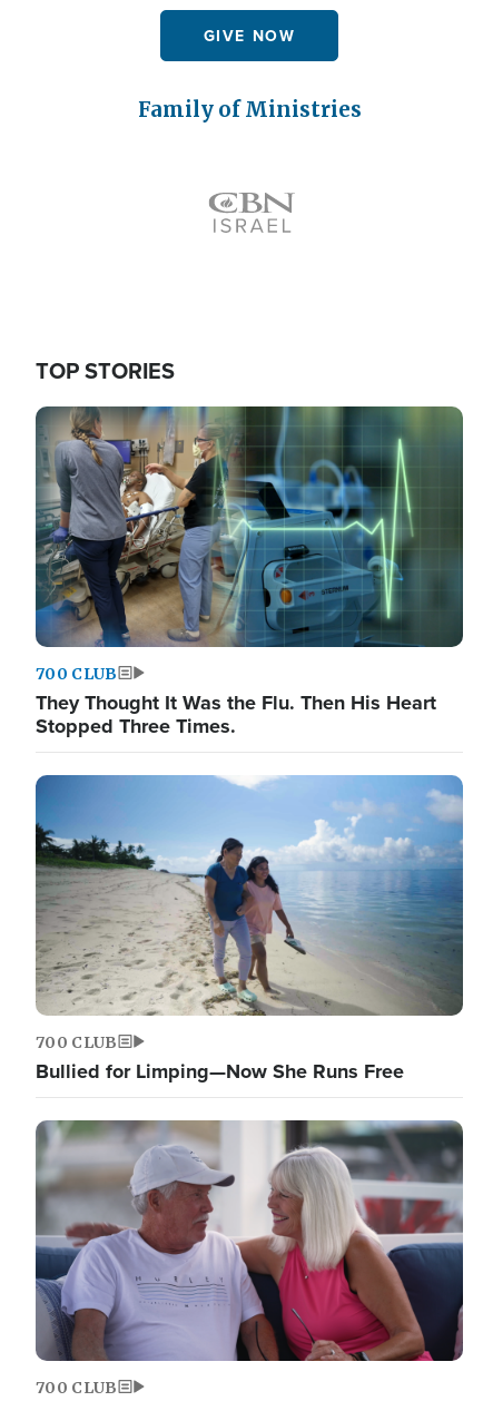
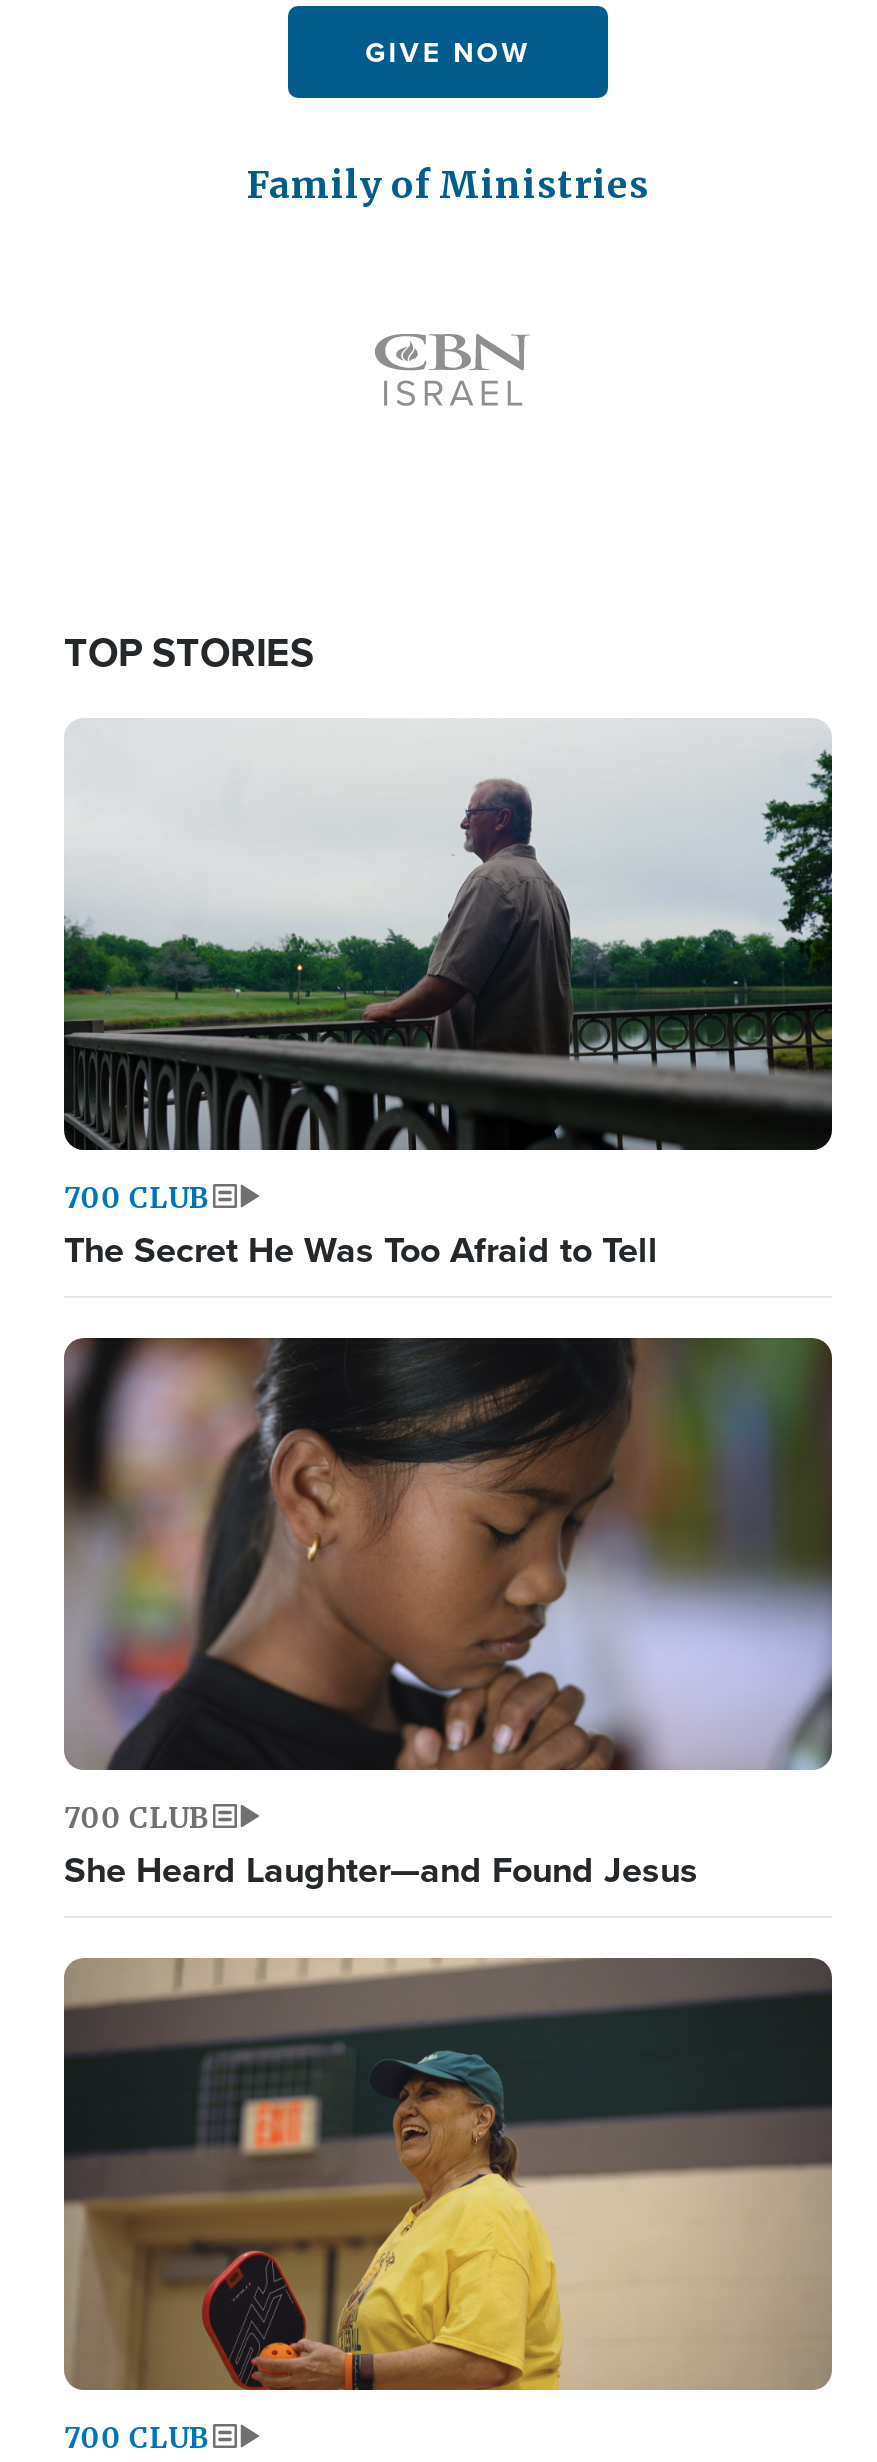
- [image]
- They Thought It Was the Flu. Then His Heart
- Stopped Three Times.
+ [image]
+ The Secret He Was Too Afraid to Tell

- [image]
- Bullied for Limping—Now She Runs Free
+ [image]
+ She Heard Laughter—and Found Jesus

- [image]
+ [image]
